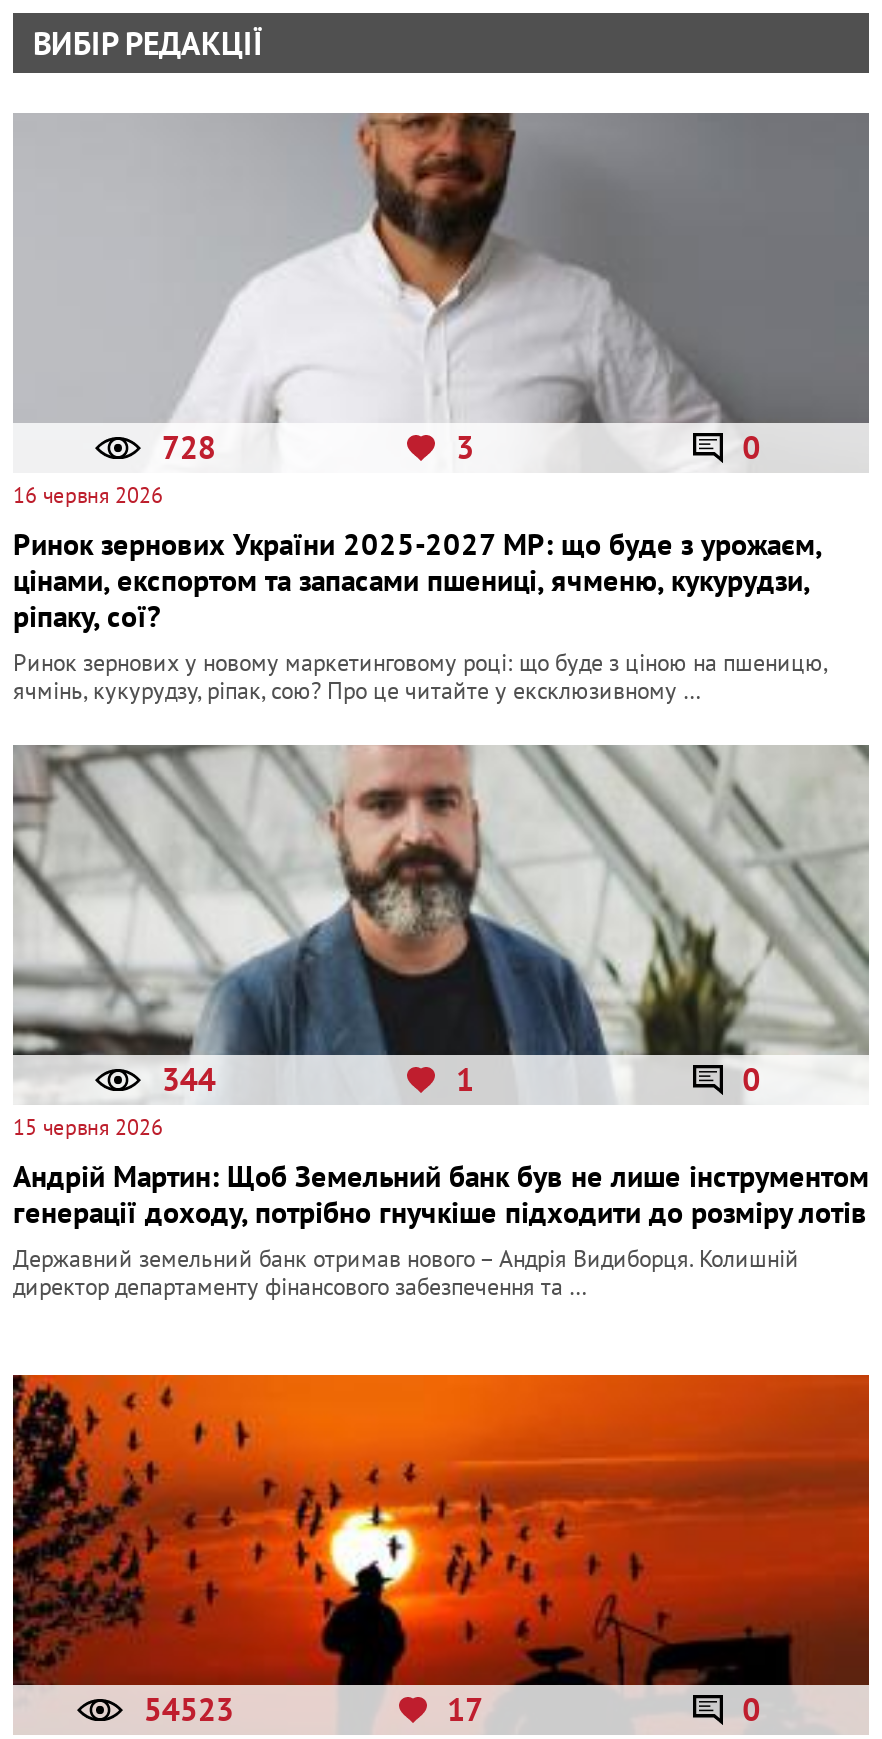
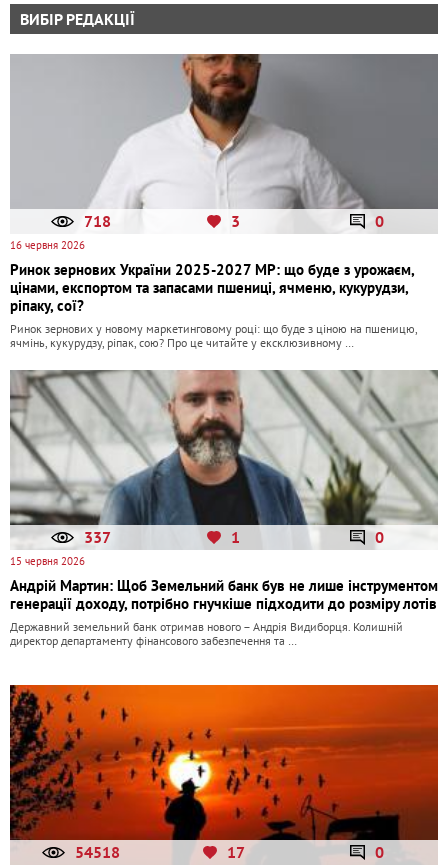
- 728
+ 718

- 344
+ 337

- 54523
+ 54518
